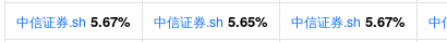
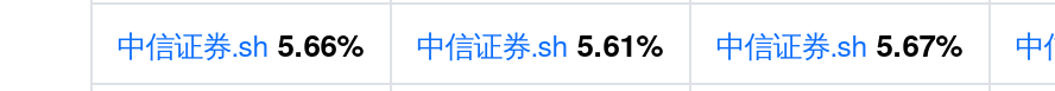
- 中信证券.sh 5.67%
+ 中信证券.sh 5.66%

- 中信证券.sh 5.65%
+ 中信证券.sh 5.61%
